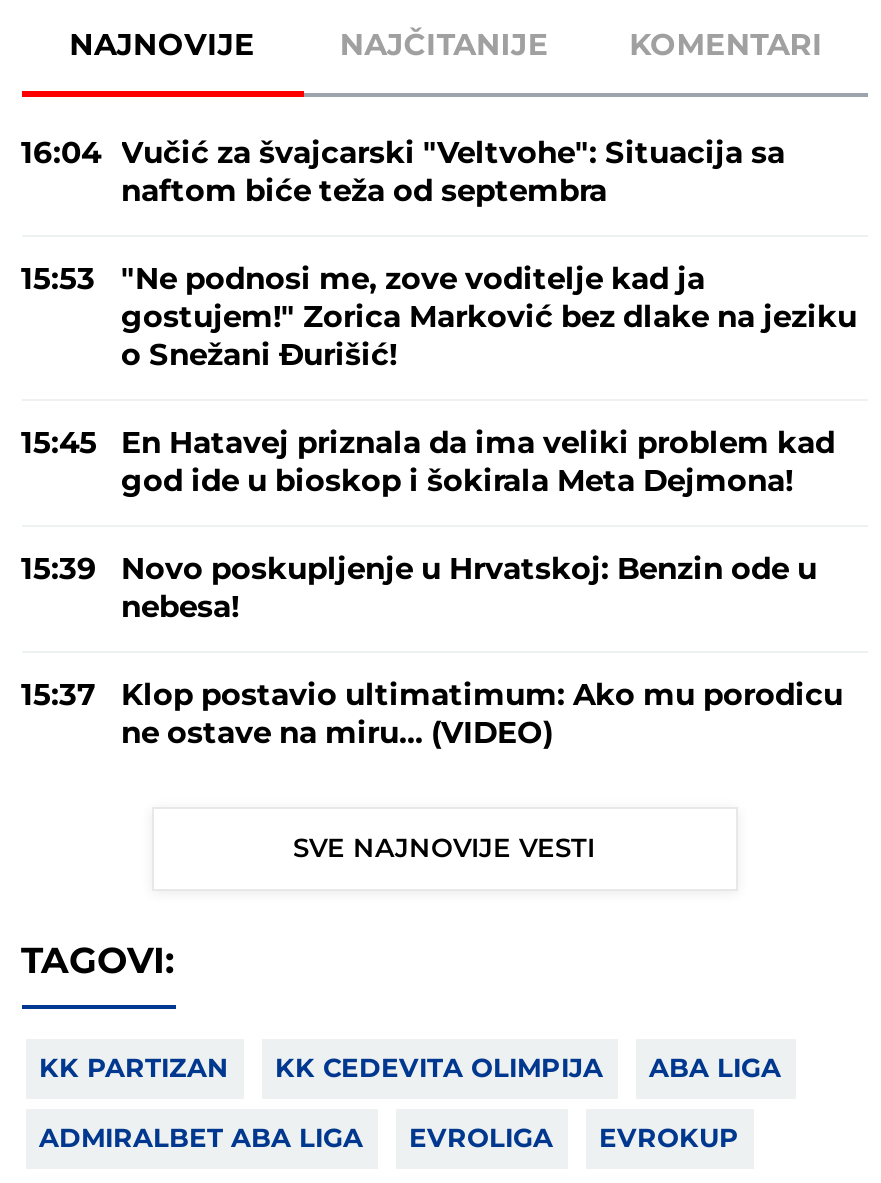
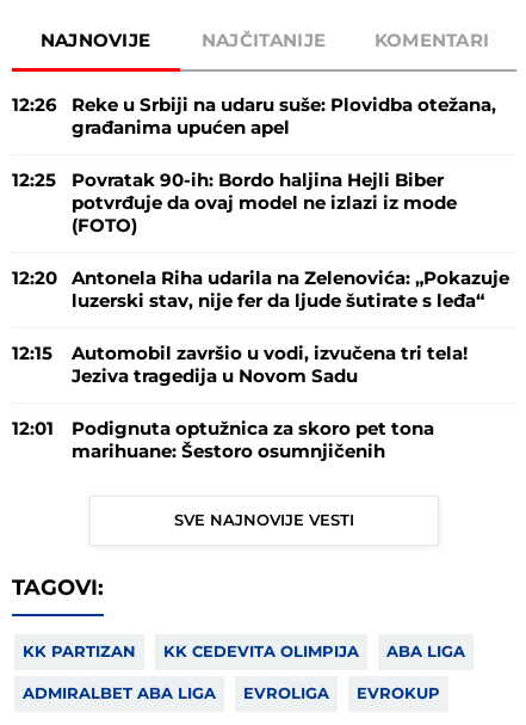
- 16:04
+ 12:26

- Vučić za švajcarski "Veltvohe": Situacija sa
- naftom biće teža od septembra
+ Reke u Srbiji na udaru suše: Plovidba otežana,
+ građanima upućen apel

- 15:53
+ 12:25

- "Ne podnosi me, zove voditelje kad ja
- gostujem!" Zorica Marković bez dlake na jeziku
- o Snežani Đurišić!
+ Povratak 90-ih: Bordo haljina Hejli Biber
+ potvrđuje da ovaj model ne izlazi iz mode
+ (FOTO)

- 15:45
+ 12:20

- En Hatavej priznala da ima veliki problem kad
- god ide u bioskop i šokirala Meta Dejmona!
+ Antonela Riha udarila na Zelenovića: „Pokazuje
+ luzerski stav, nije fer da ljude šutirate s leđa“

- 15:39
+ 12:15

- Novo poskupljenje u Hrvatskoj: Benzin ode u
- nebesa!
+ Automobil završio u vodi, izvučena tri tela!
+ Jeziva tragedija u Novom Sadu

- 15:37
+ 12:01

- Klop postavio ultimatimum: Ako mu porodicu
- ne ostave na miru... (VIDEO)
+ Podignuta optužnica za skoro pet tona
+ marihuane: Šestoro osumnjičenih
